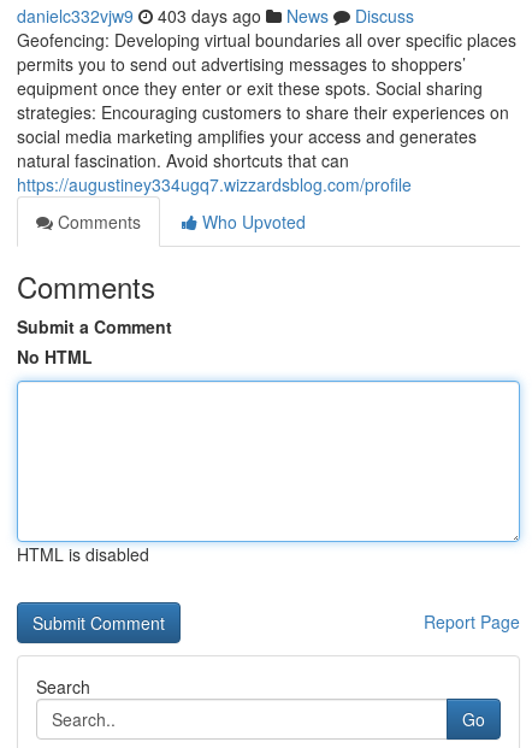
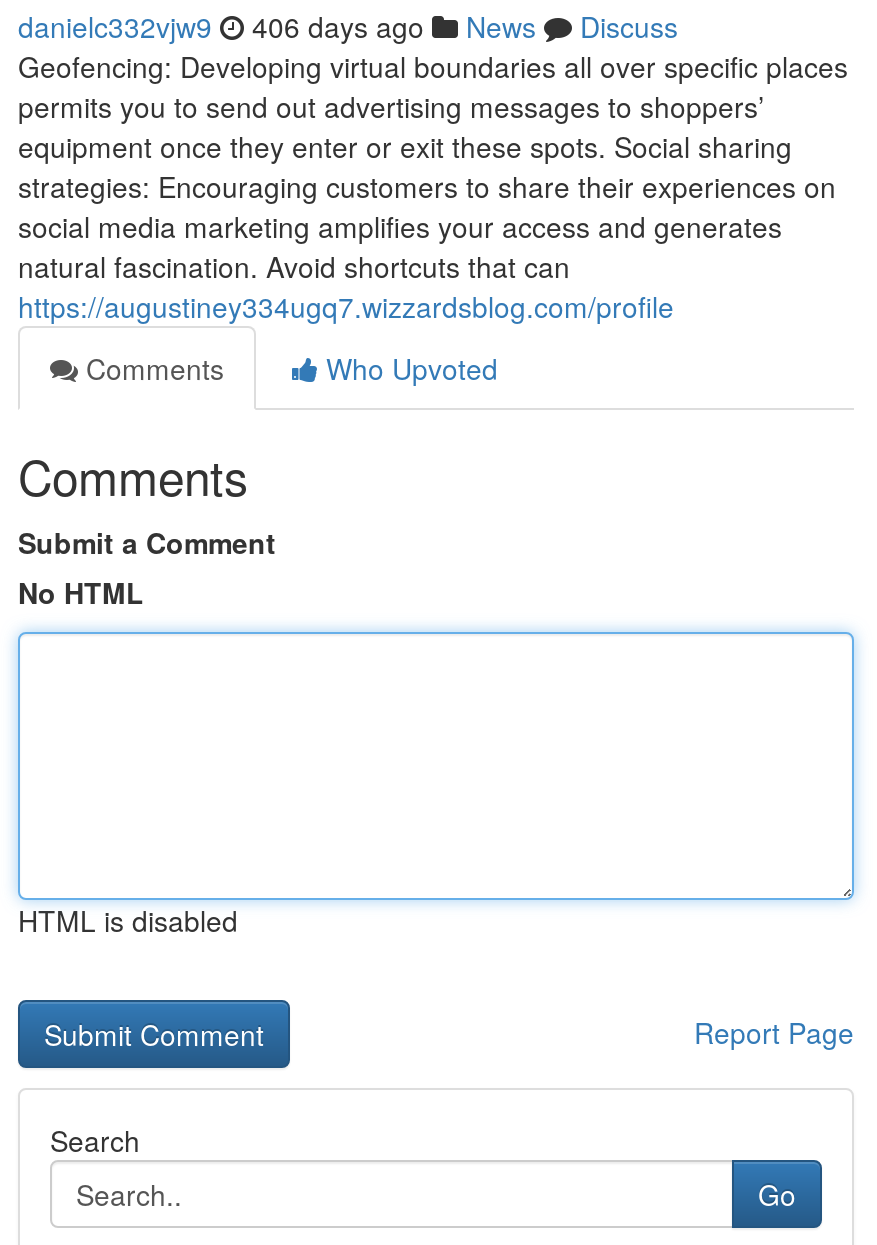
- danielc332vjw9 403 days ago News Discuss
+ danielc332vjw9 406 days ago News Discuss
